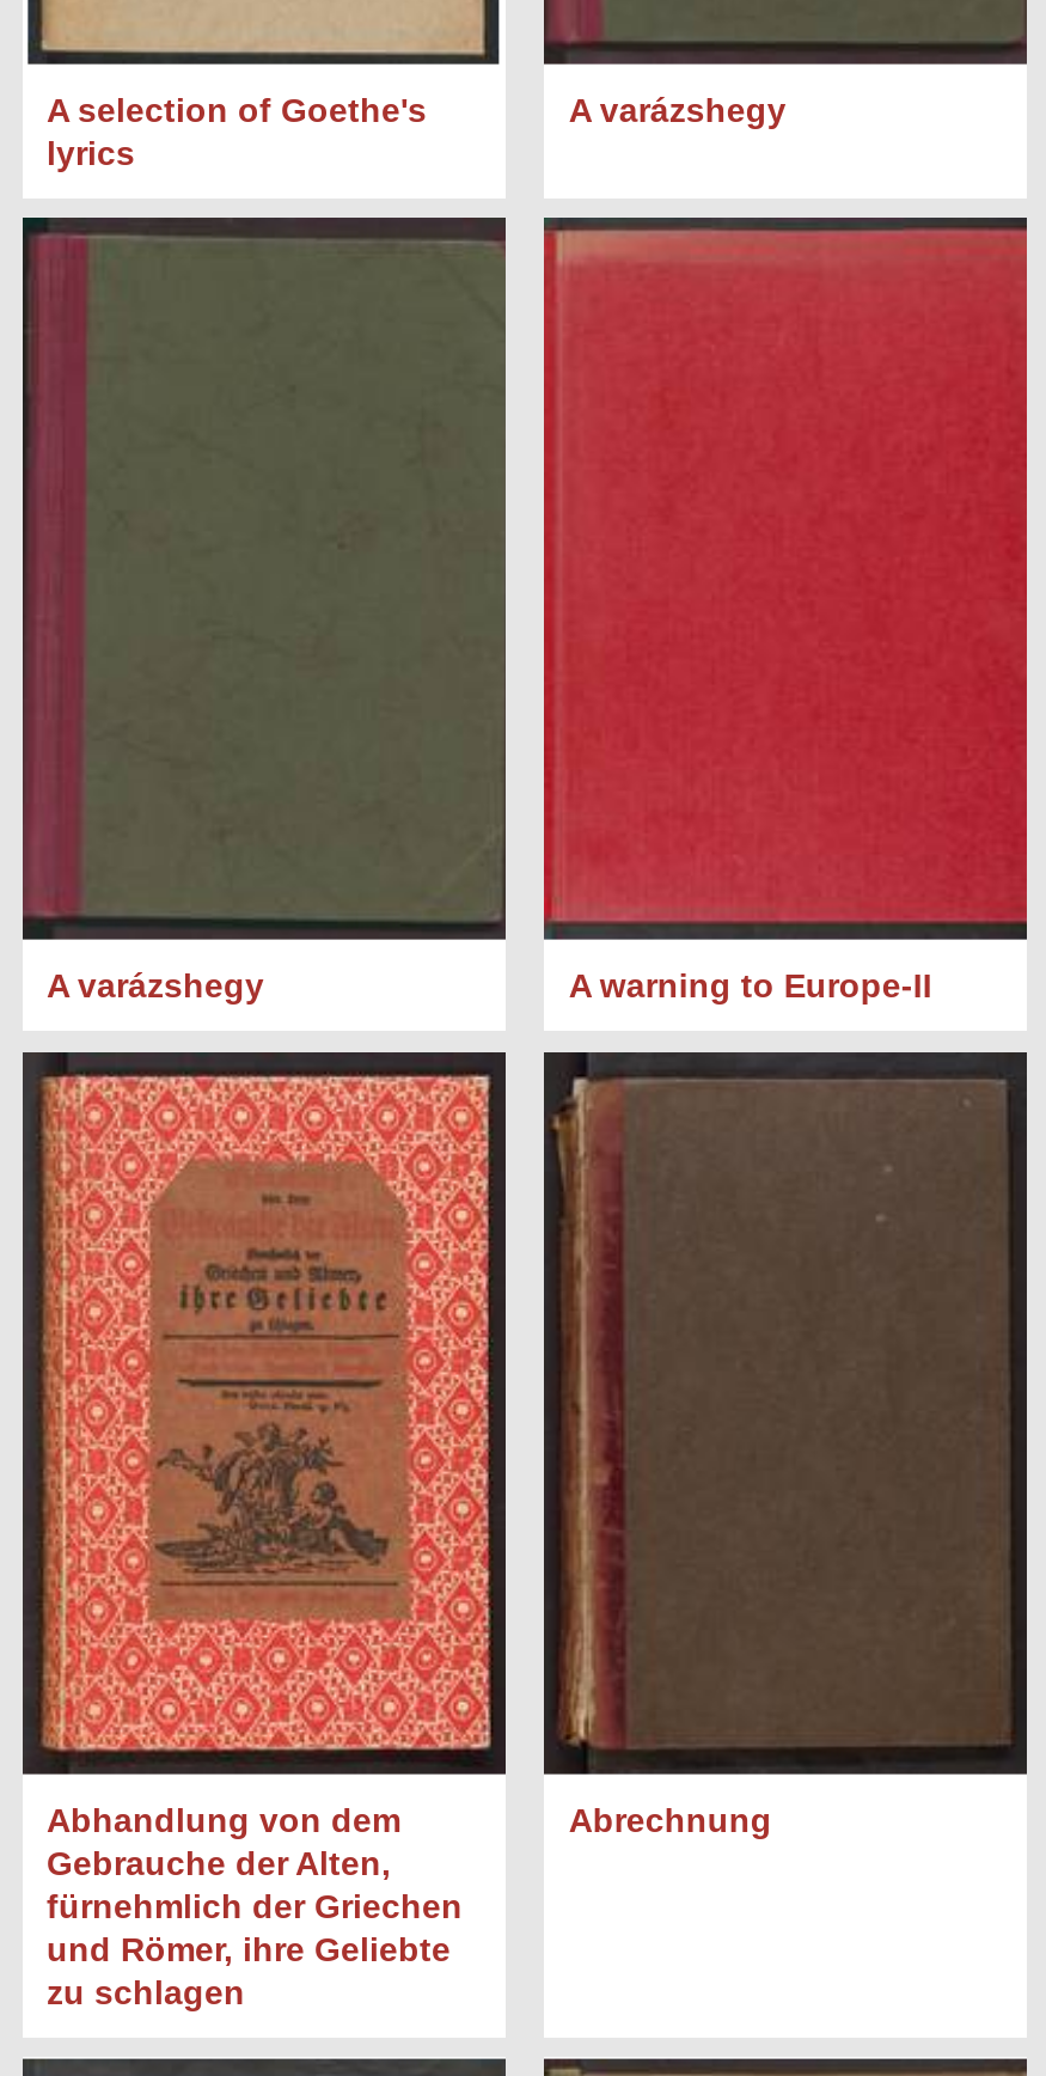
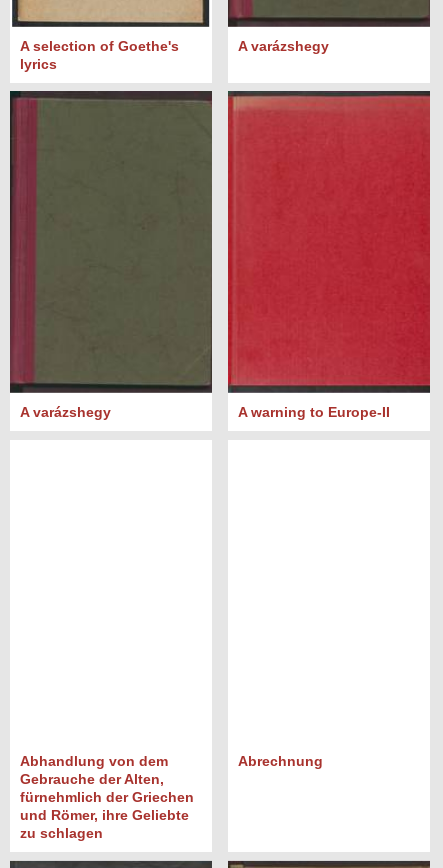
- [image]

- [image]
